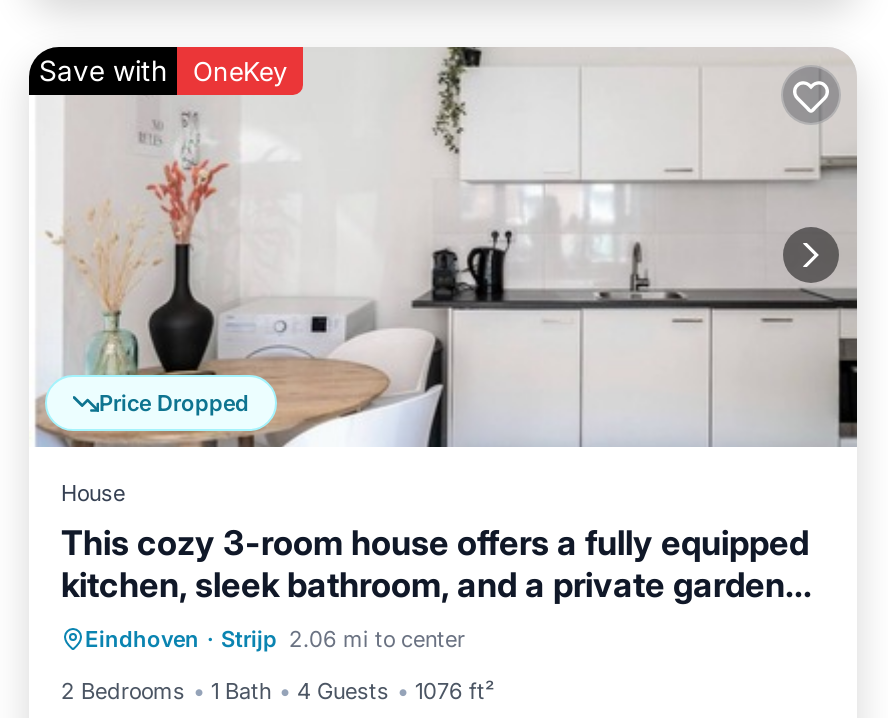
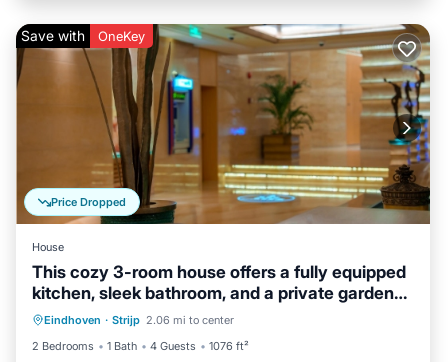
- [image]
+ [image]
